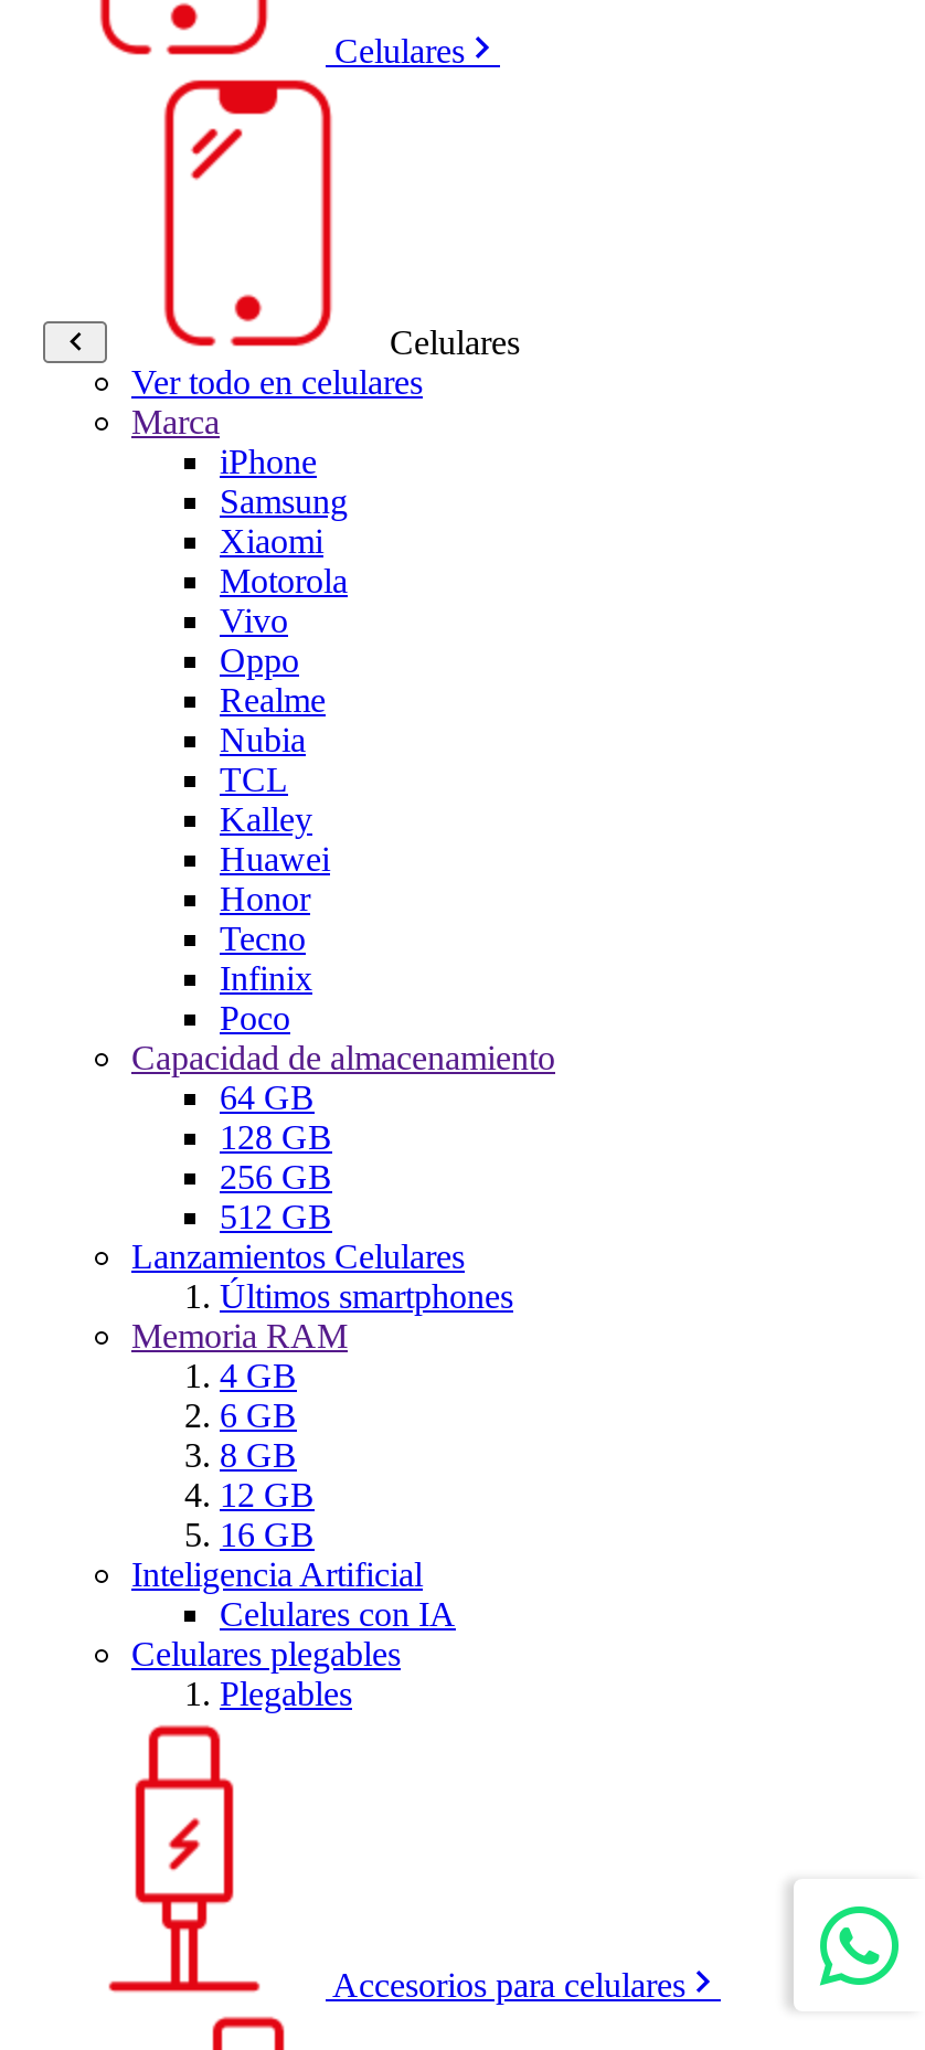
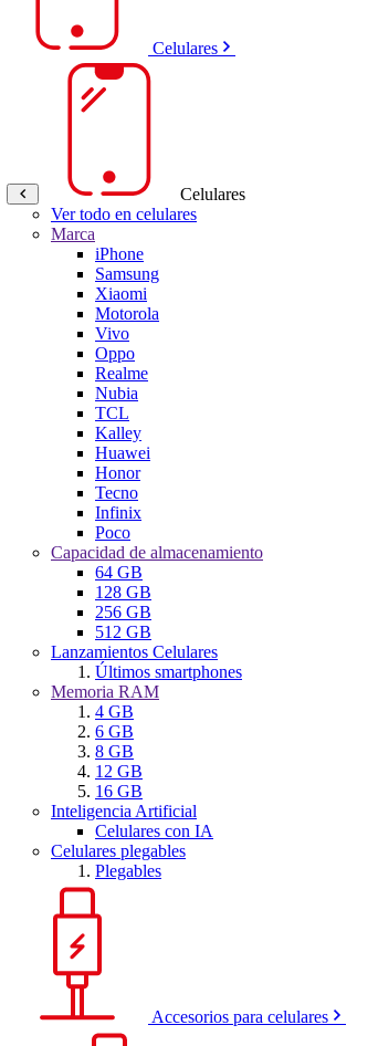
- [image]
